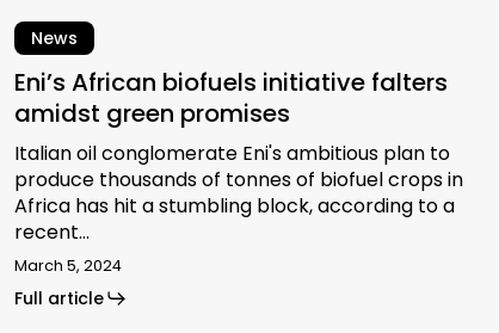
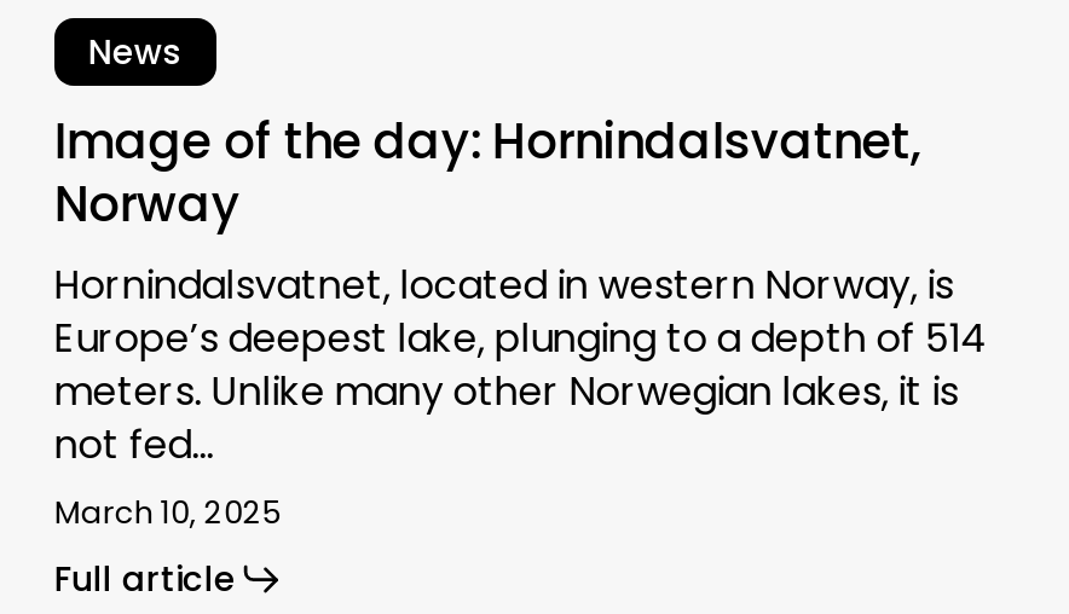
- Eni’s African biofuels initiative falters
- amidst green promises
- Italian oil conglomerate Eni's ambitious plan to
- produce thousands of tonnes of biofuel crops in
- Africa has hit a stumbling block, according to a
- recent…
- March 5, 2024
+ Image of the day: Hornindalsvatnet,
+ Norway
+ Hornindalsvatnet, located in western Norway, is
+ Europe’s deepest lake, plunging to a depth of 514
+ meters. Unlike many other Norwegian lakes, it is
+ not fed…
+ March 10, 2025
